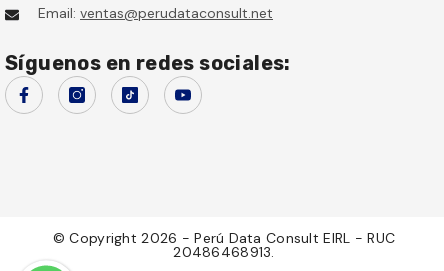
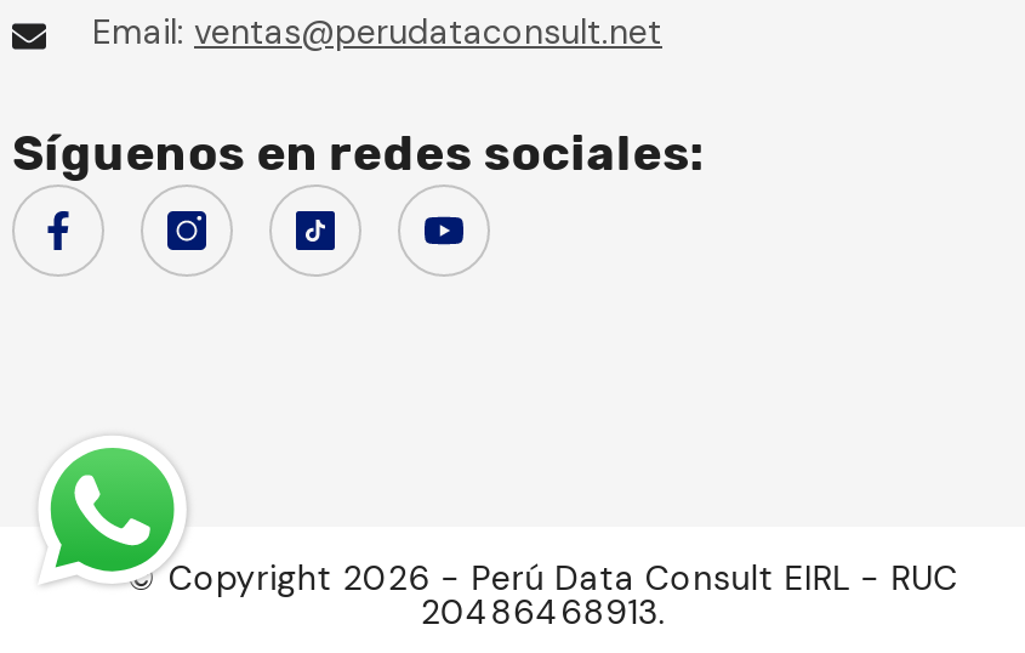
+ [image]
